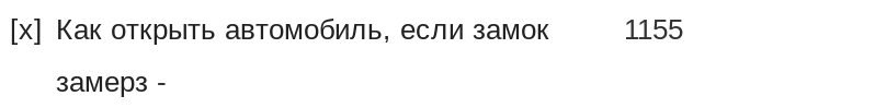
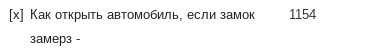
- 1155
+ 1154
